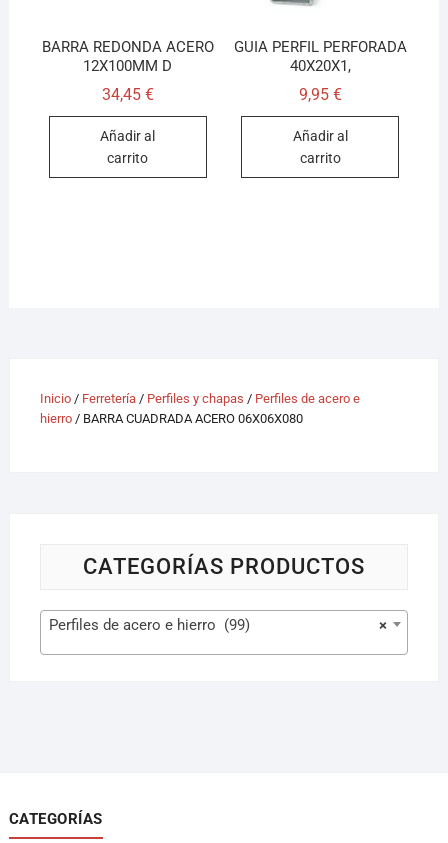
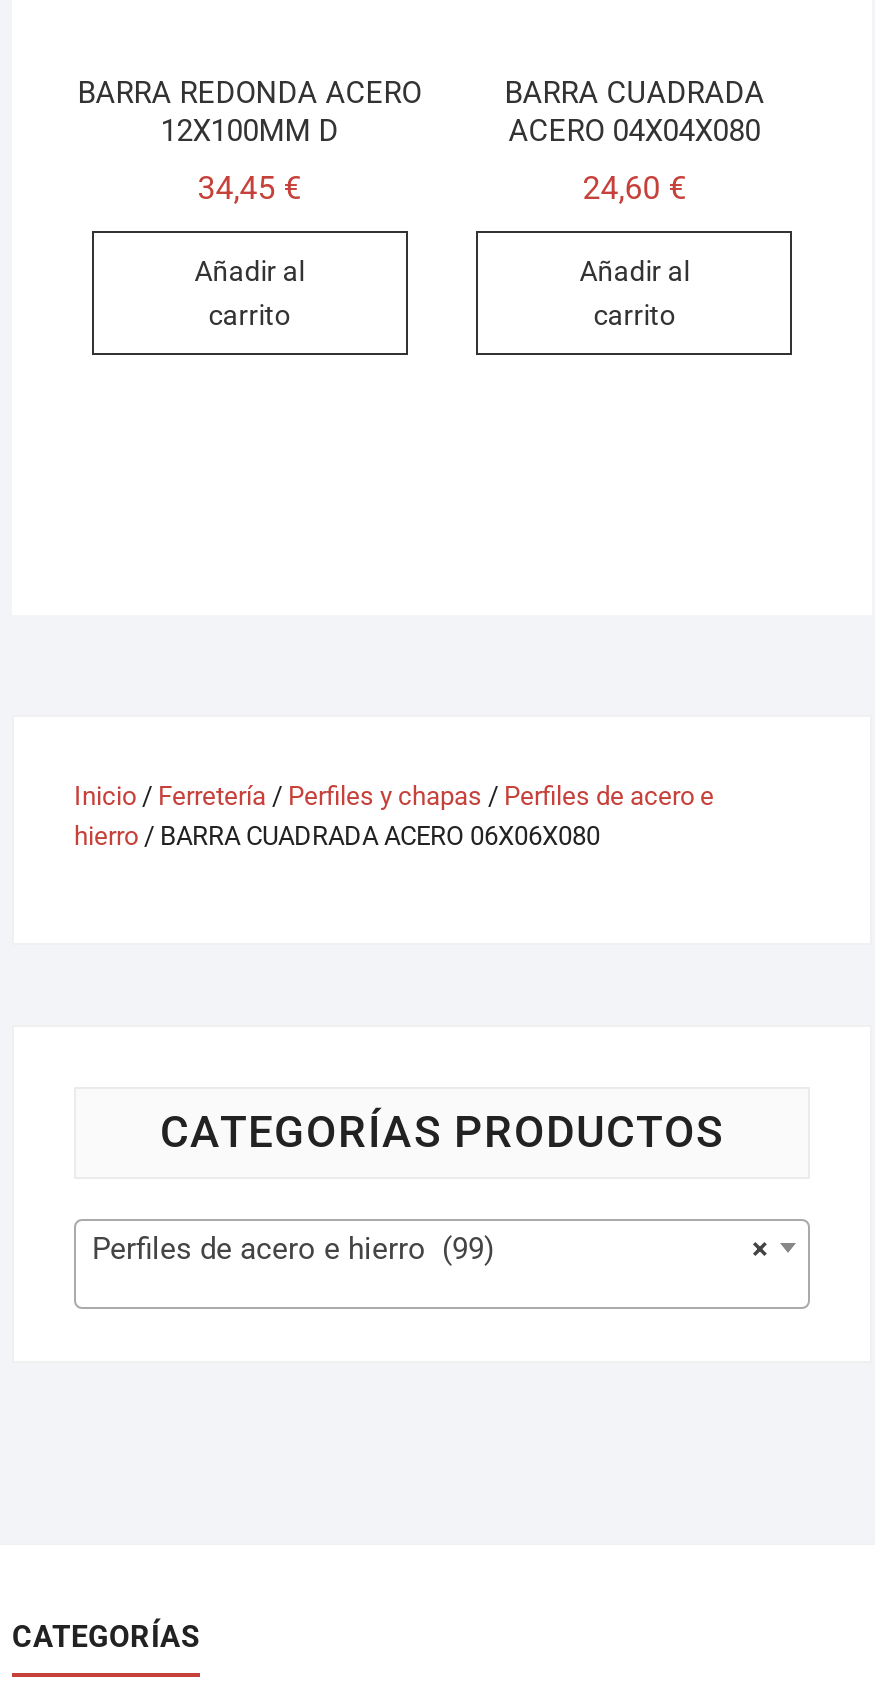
- GUIA PERFIL PERFORADA
- 40X20X1,
+ BARRA CUADRADA
+ ACERO 04X04X080

- 9,95 €
+ 24,60 €
